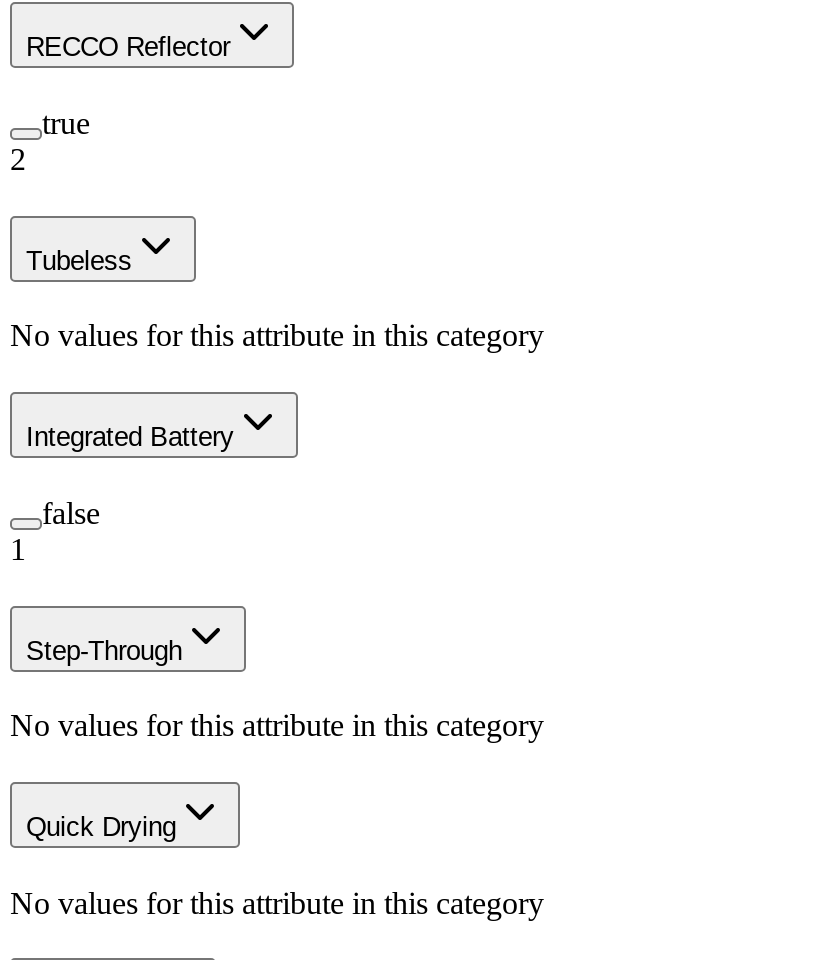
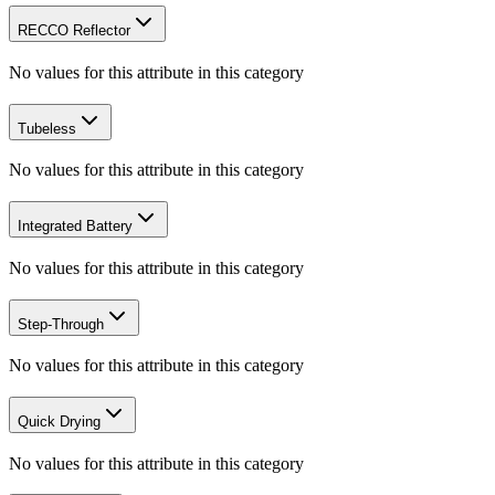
- true
- 2
+ No values for this attribute in this category

- false
- 1
+ No values for this attribute in this category
